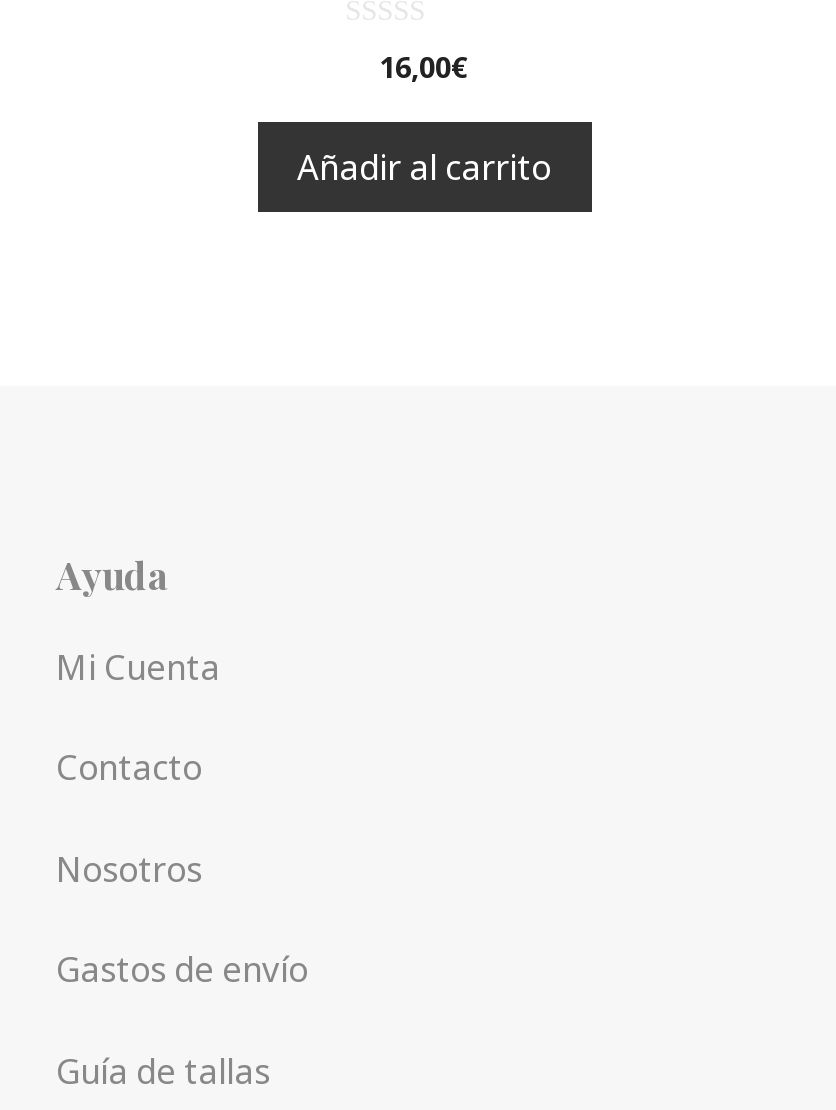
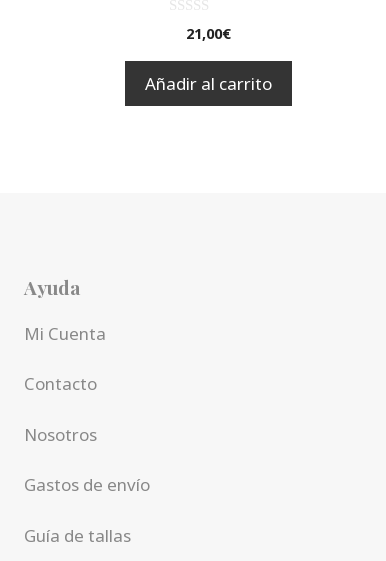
- 16,00€
+ 21,00€
